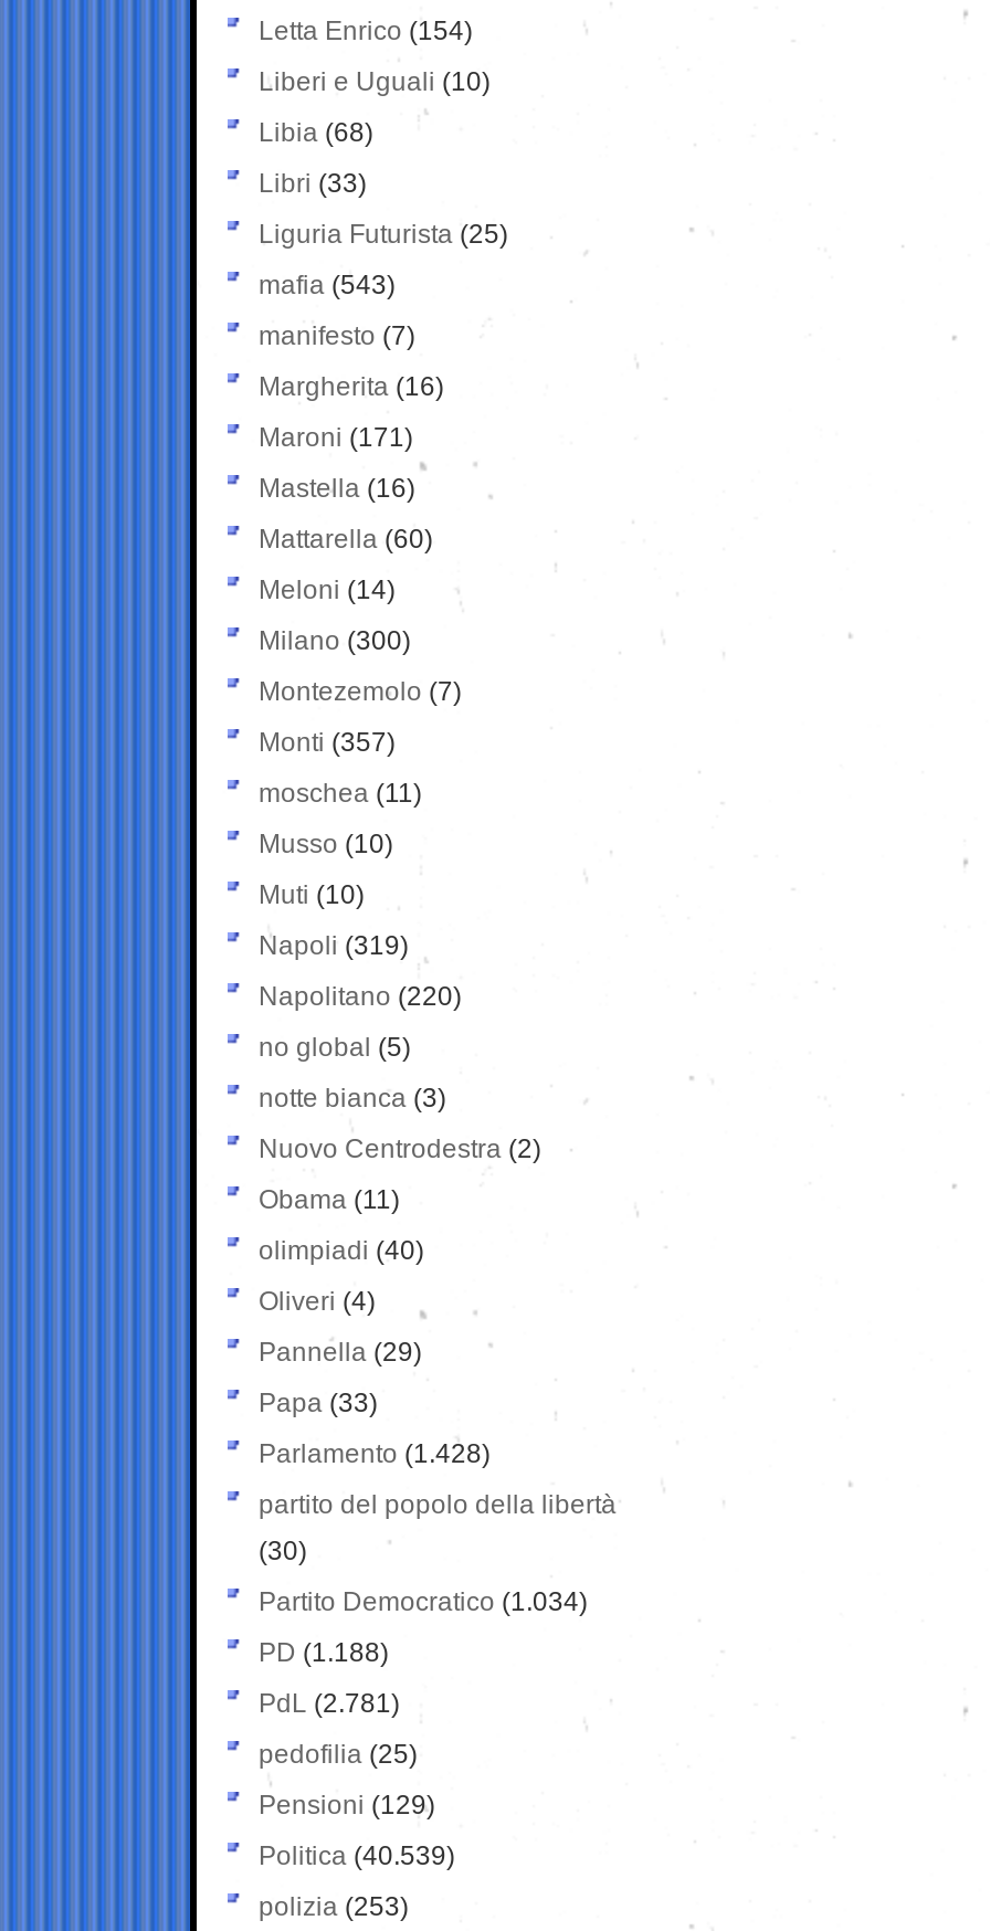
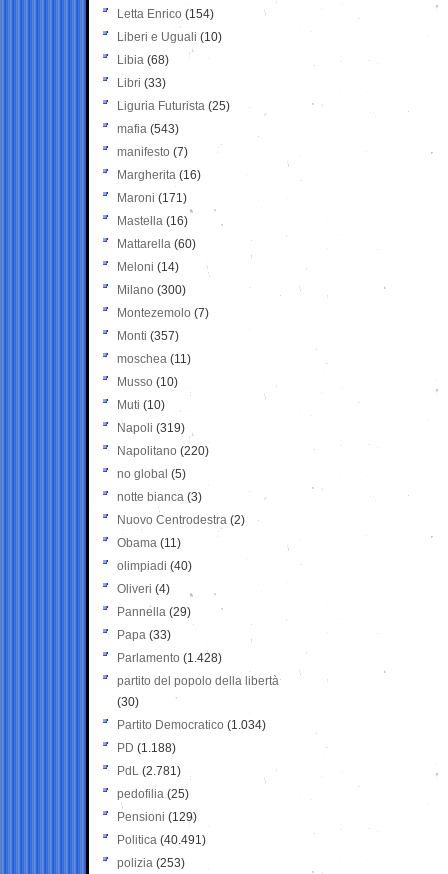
- Politica (40.539)
+ Politica (40.491)
